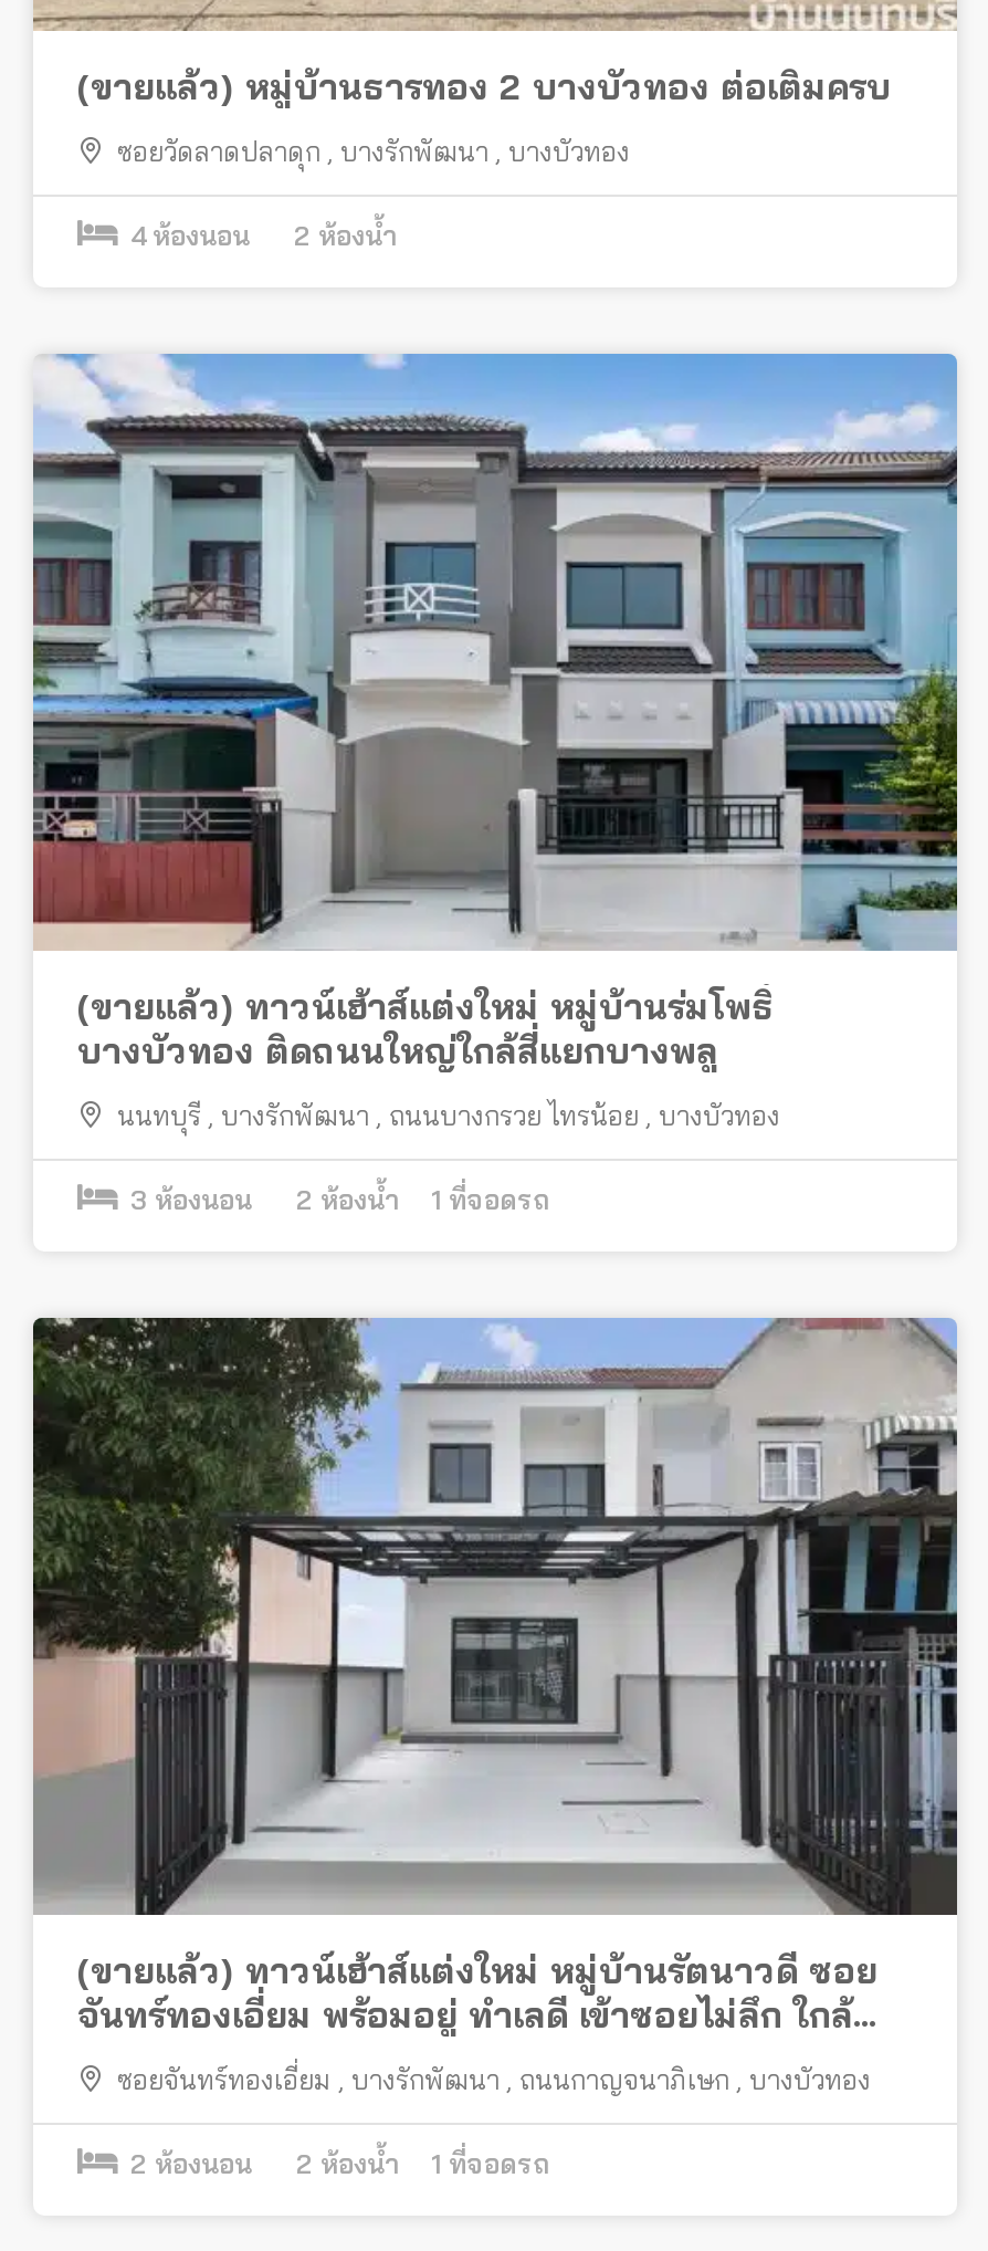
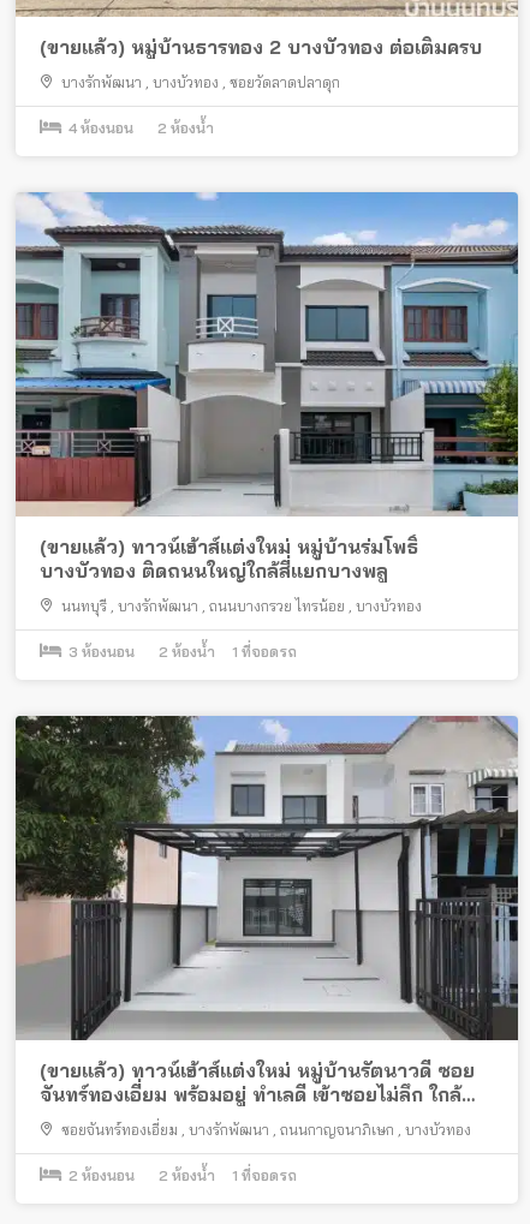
- ซอยวัดลาดปลาดุก , บางรักพัฒนา , บางบัวทอง
+ บางรักพัฒนา , บางบัวทอง , ซอยวัดลาดปลาดุก
